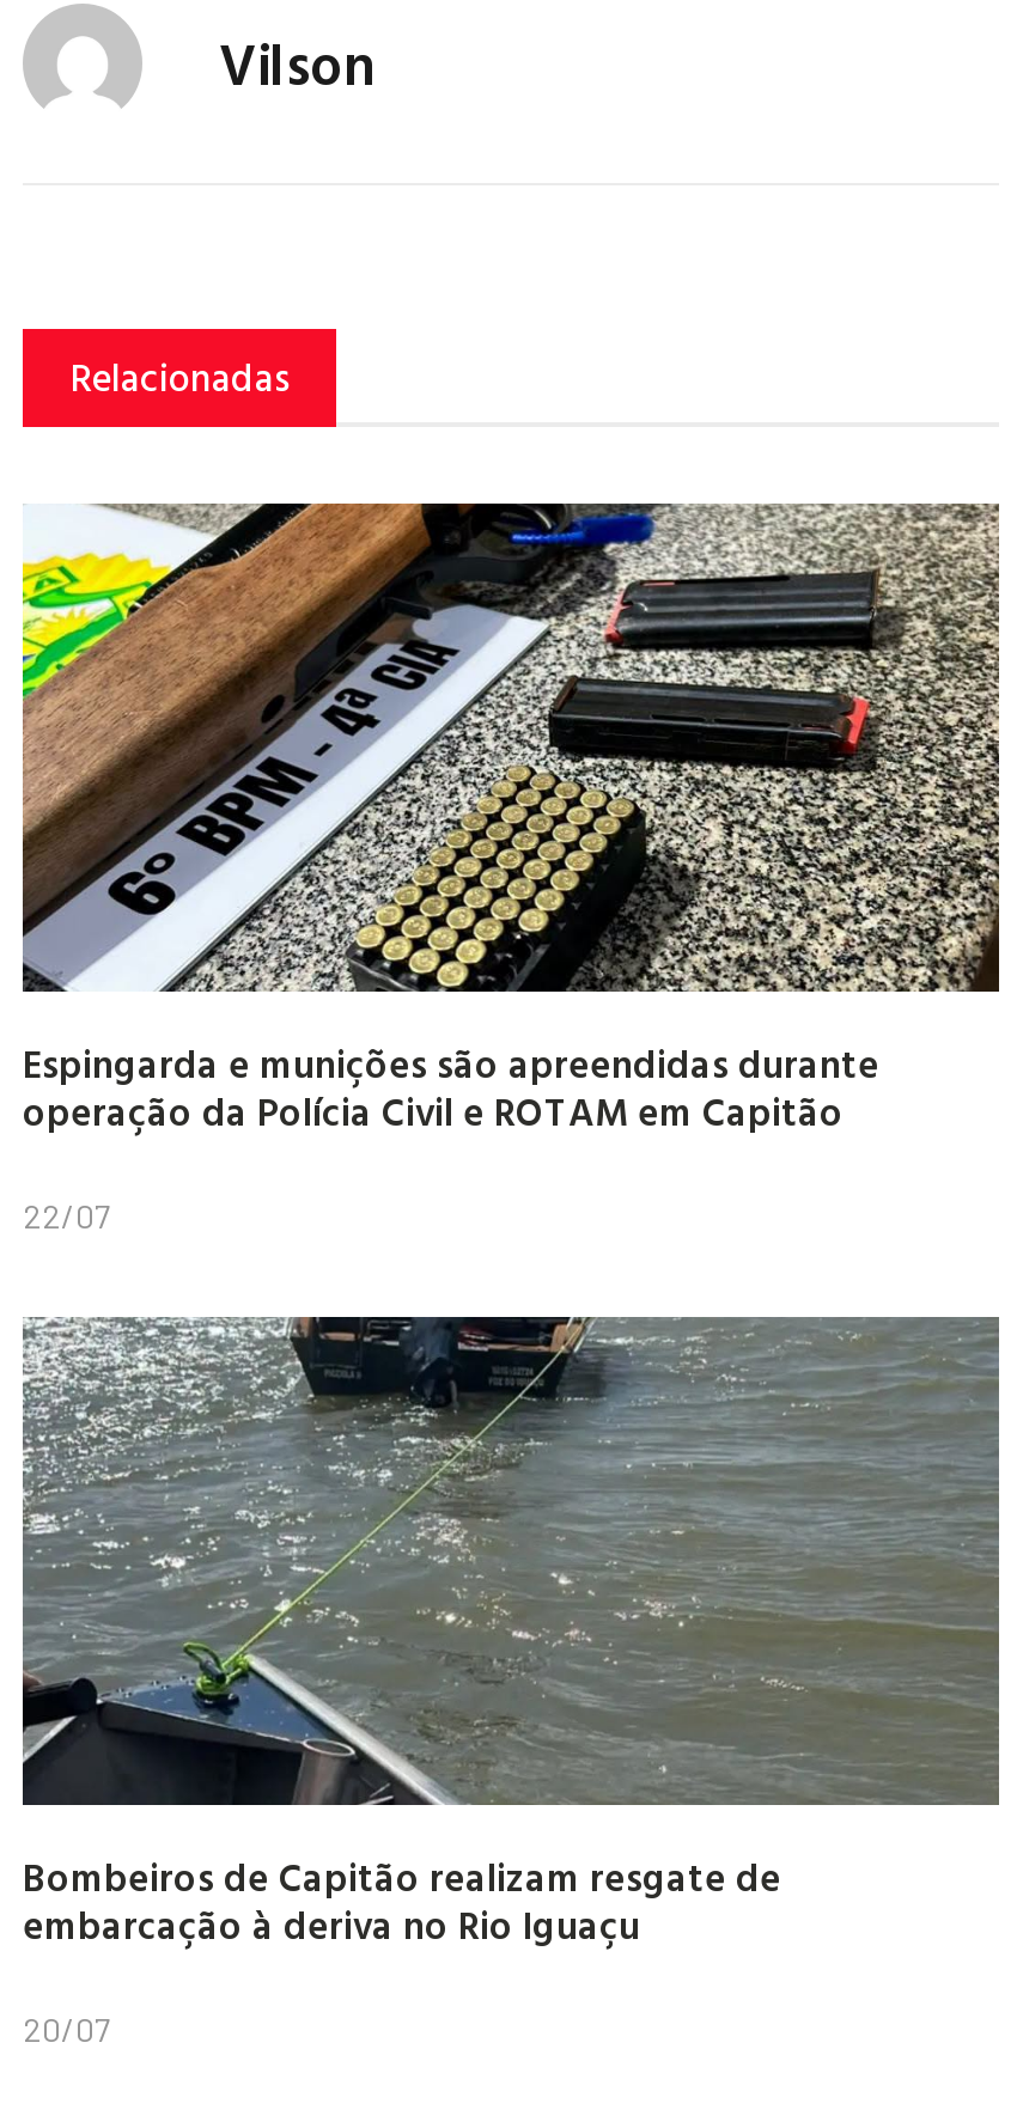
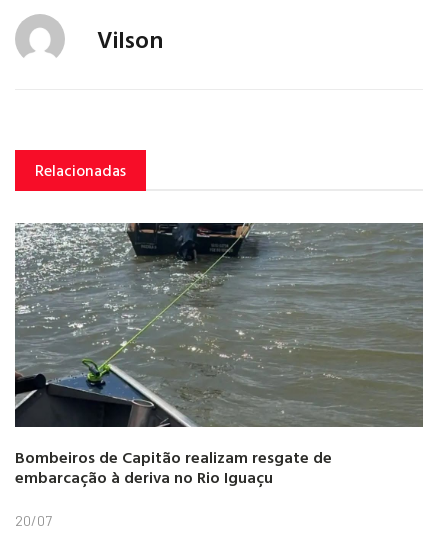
- [image]
- Espingarda e munições são apreendidas durante
- operação da Polícia Civil e ROTAM em Capitão
- 22/07
